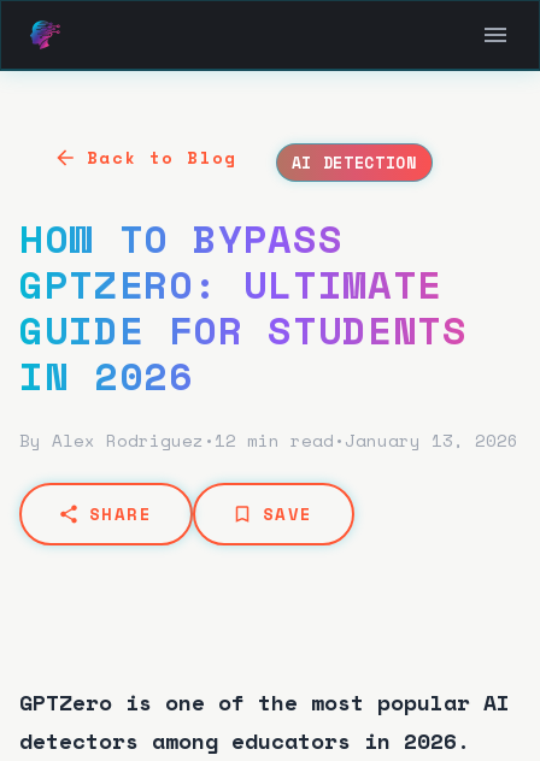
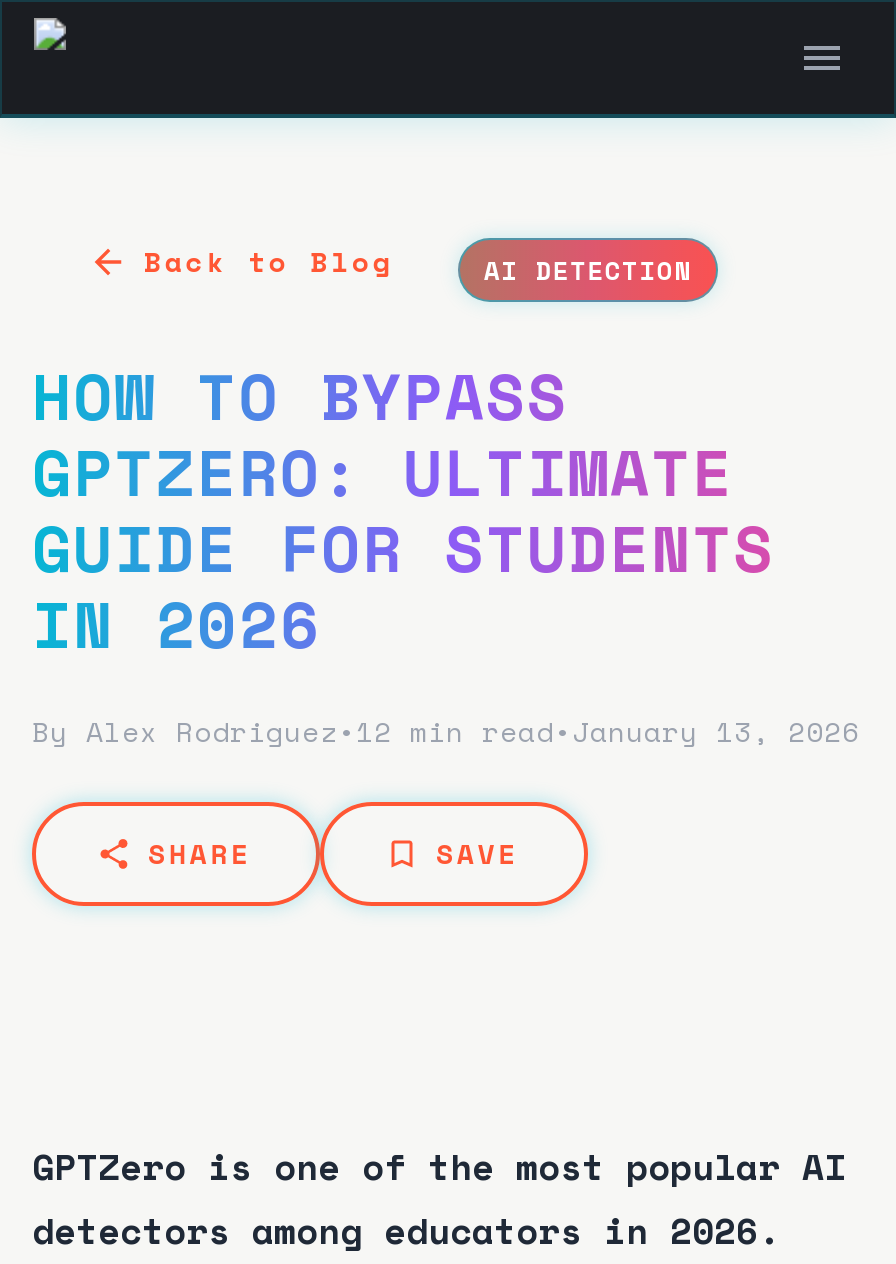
- [image]
+ [image]
